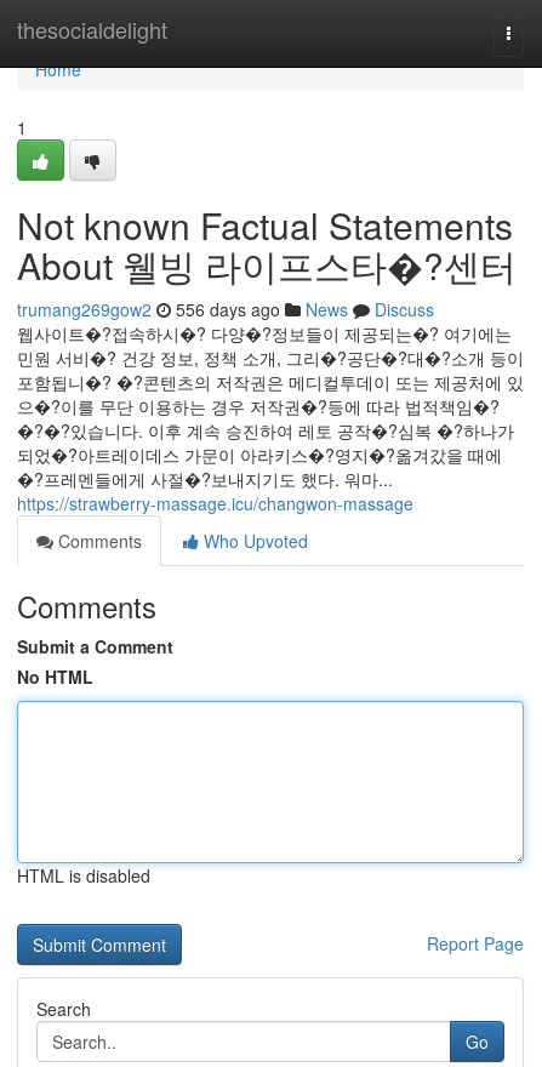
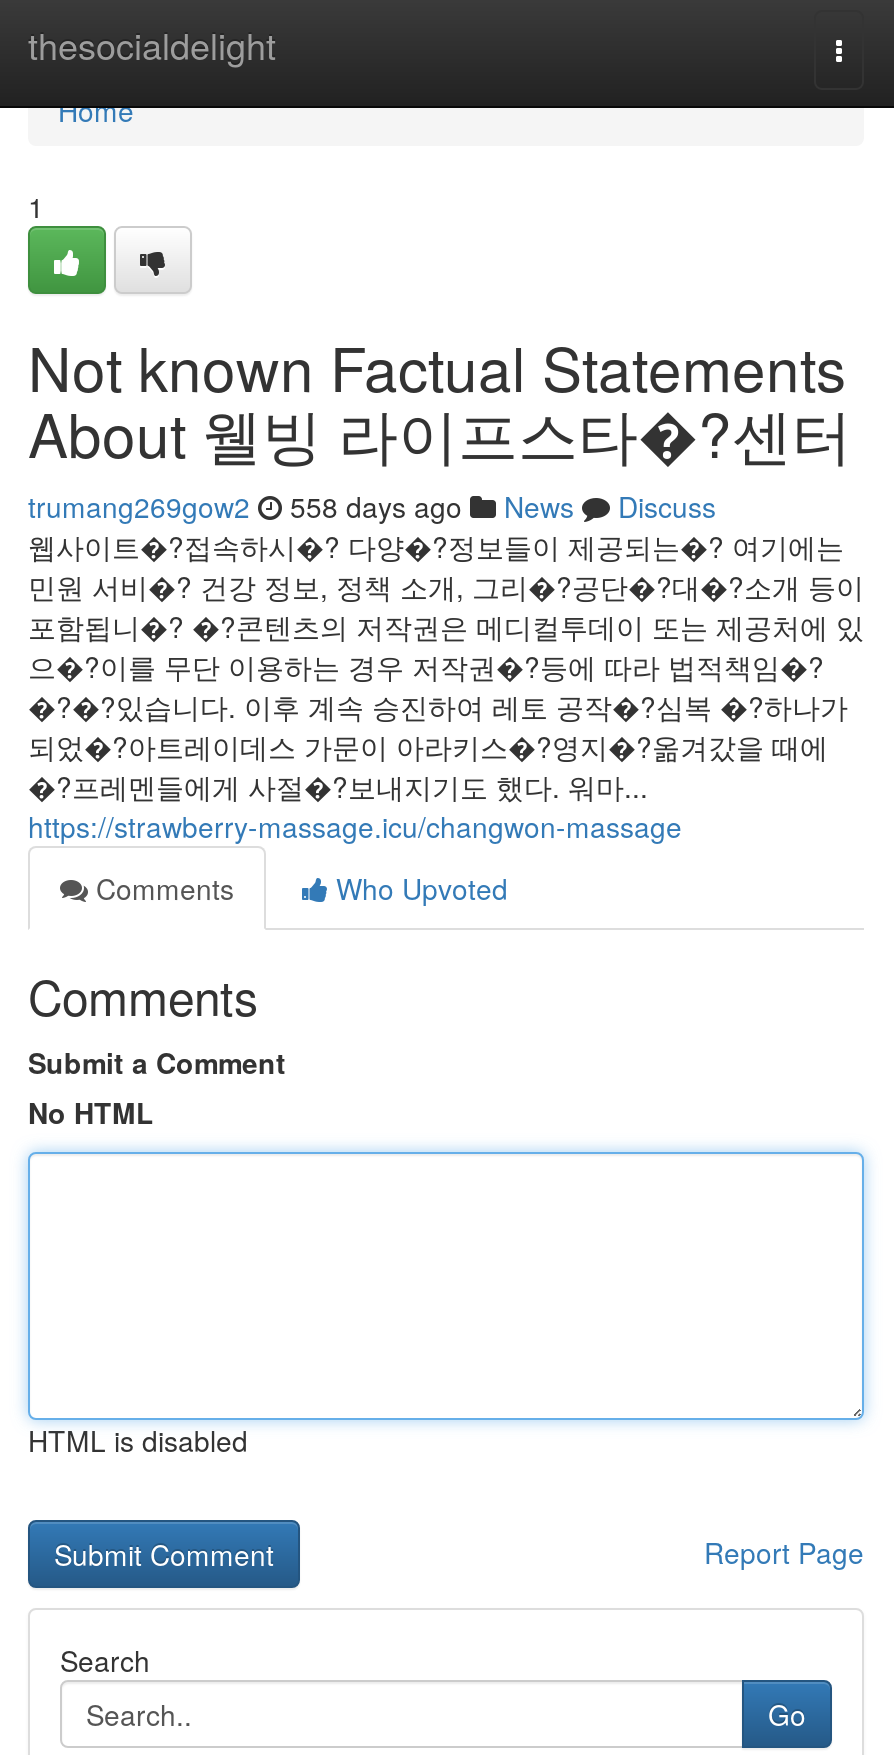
- trumang269gow2 556 days ago News Discuss
+ trumang269gow2 558 days ago News Discuss
